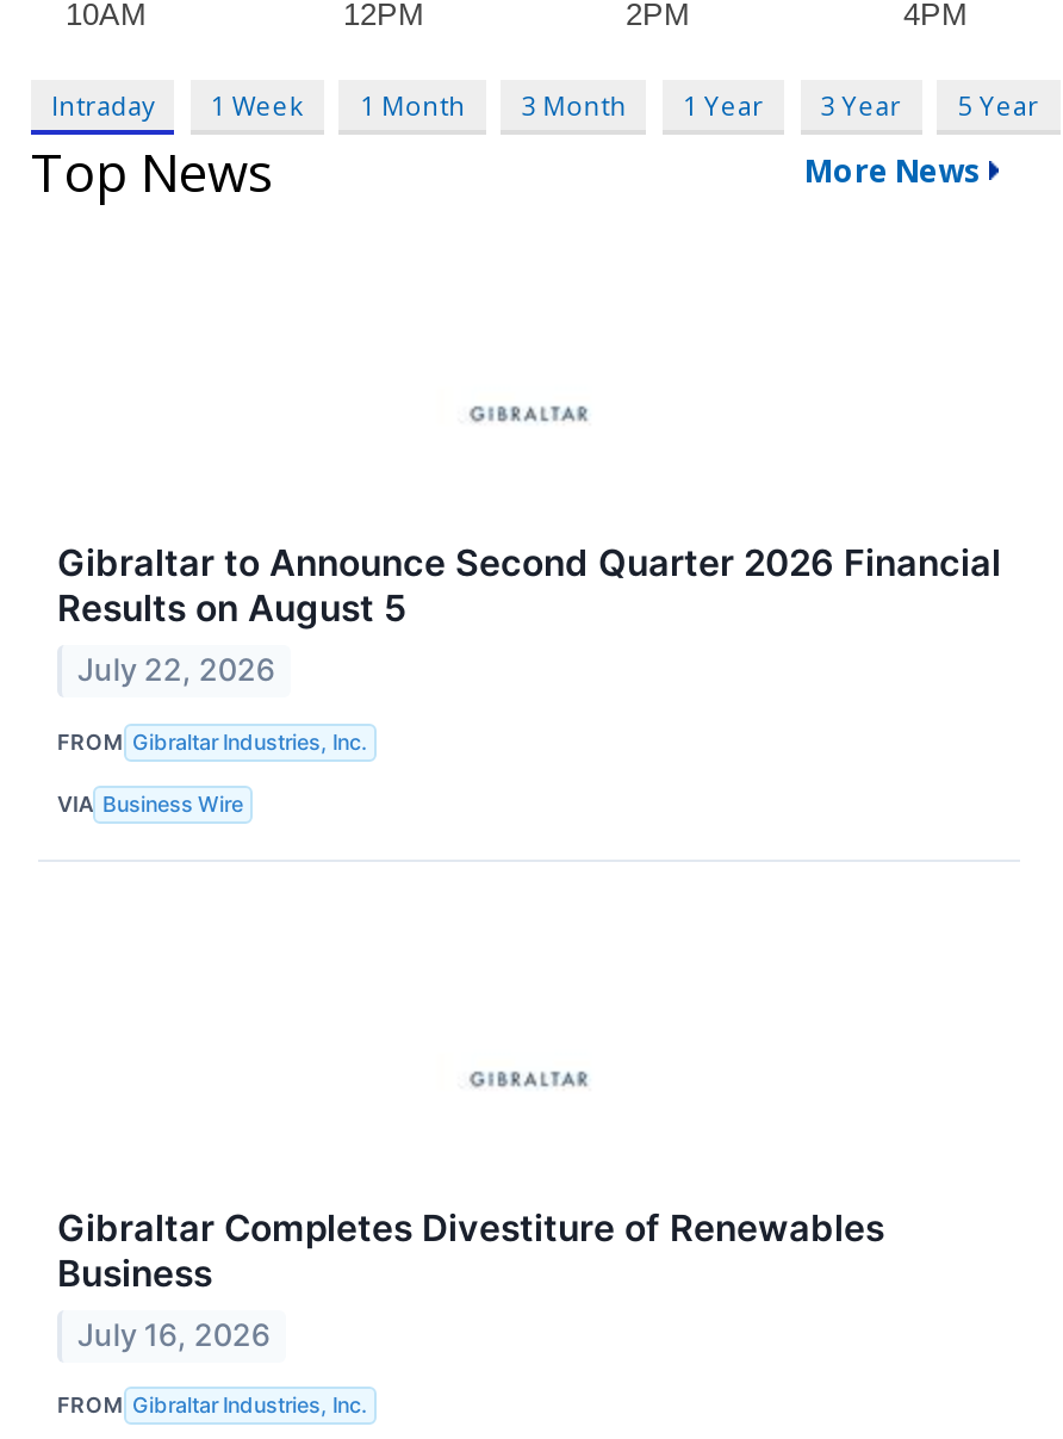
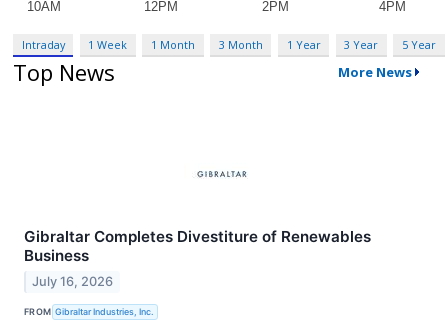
- Gibraltar to Announce Second Quarter 2026 Financial
- Results on August 5
- July 22, 2026
- FROM Gibraltar Industries, Inc.
- VIA Business Wire
